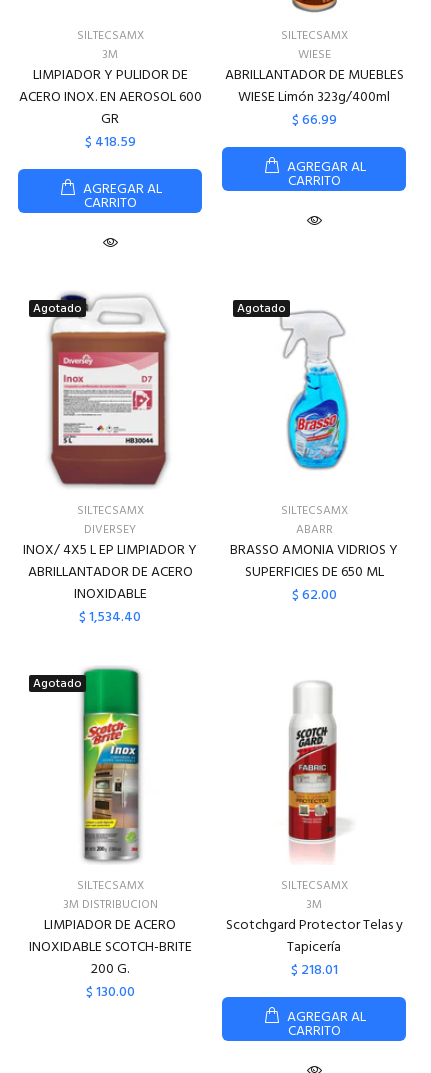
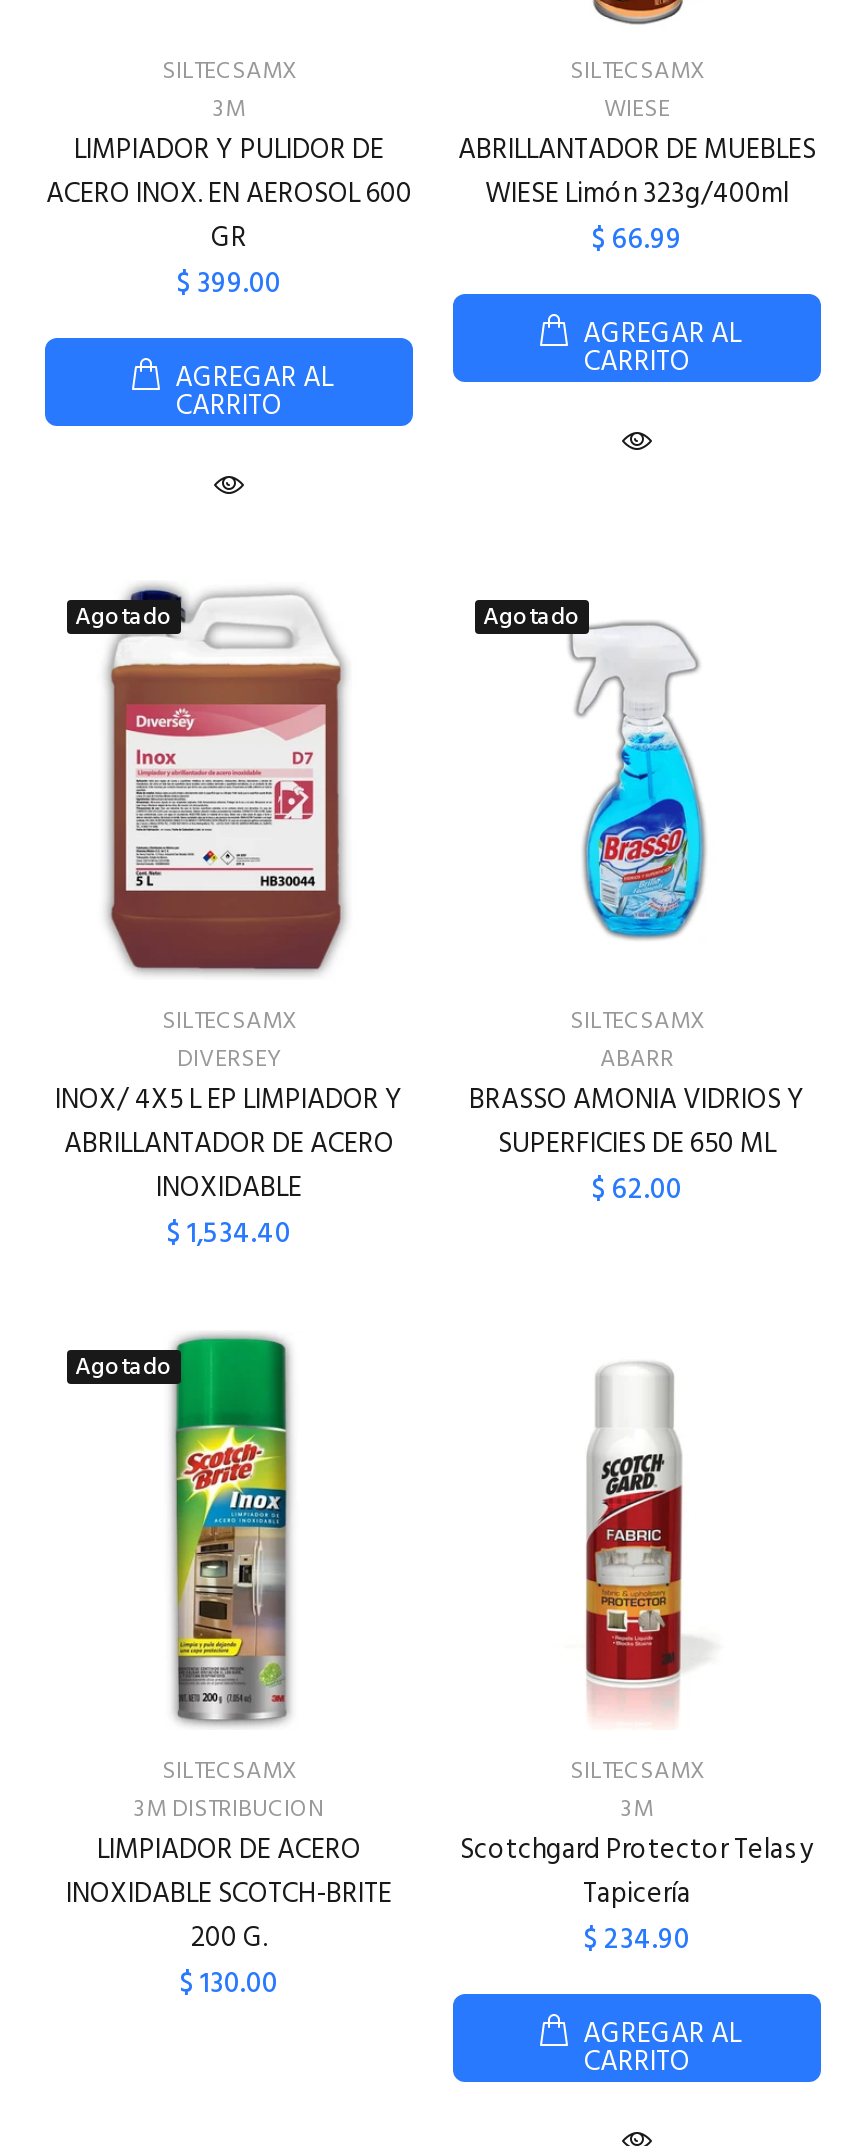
- $ 418.59
+ $ 399.00

- $ 218.01
+ $ 234.90
